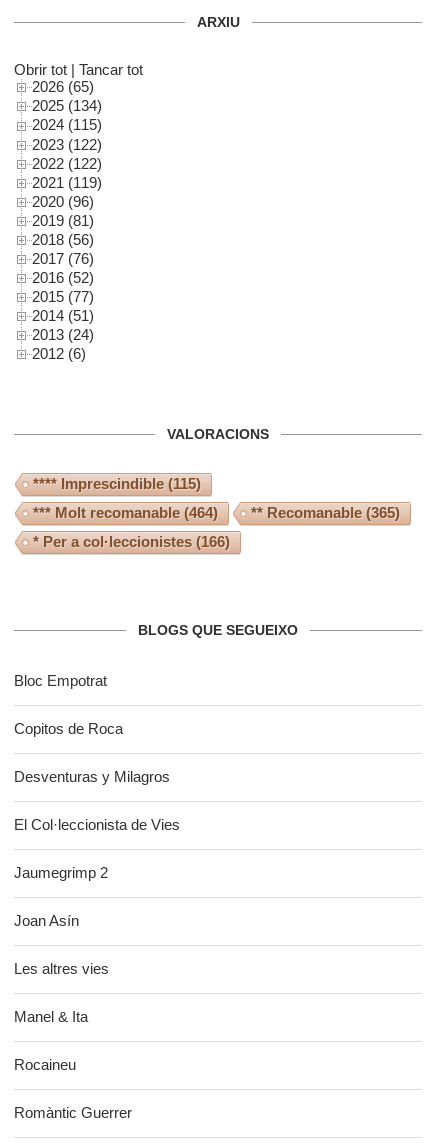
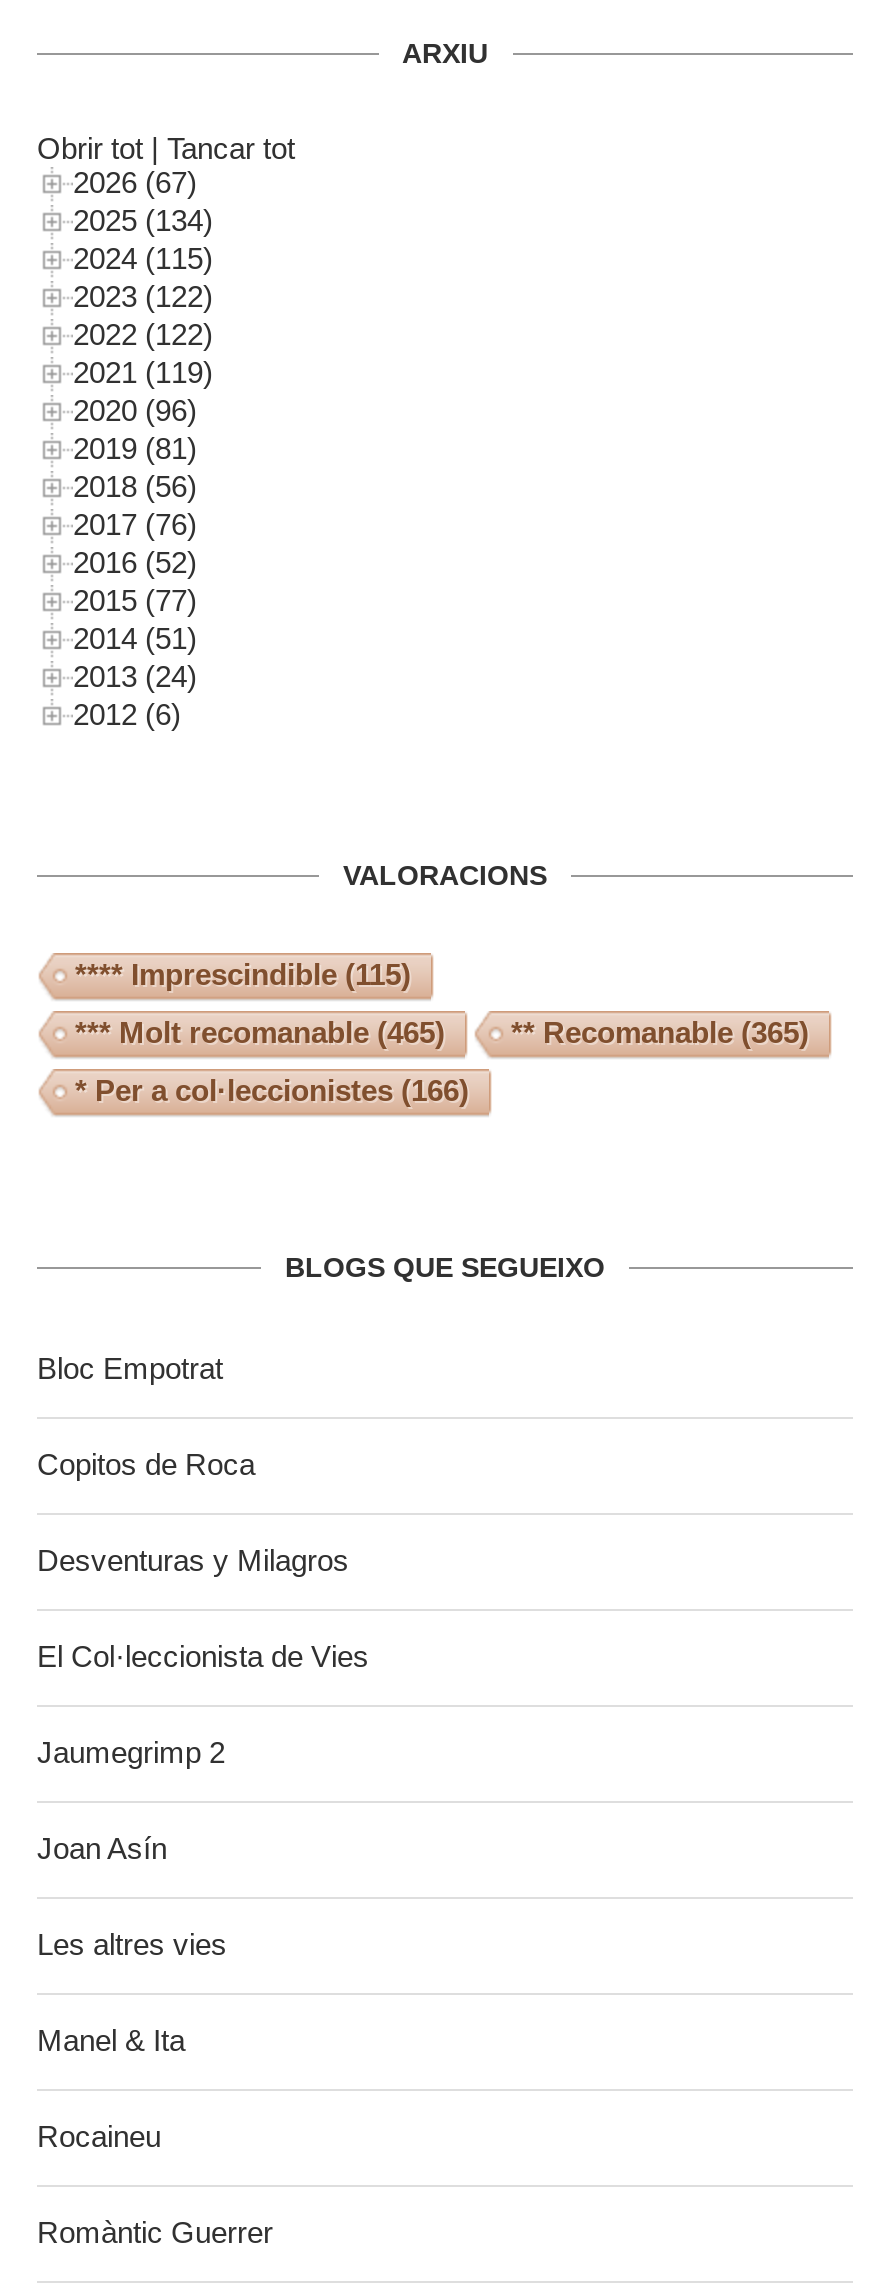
- 2026 (65)
+ 2026 (67)

- *** Molt recomanable (464)
+ *** Molt recomanable (465)
